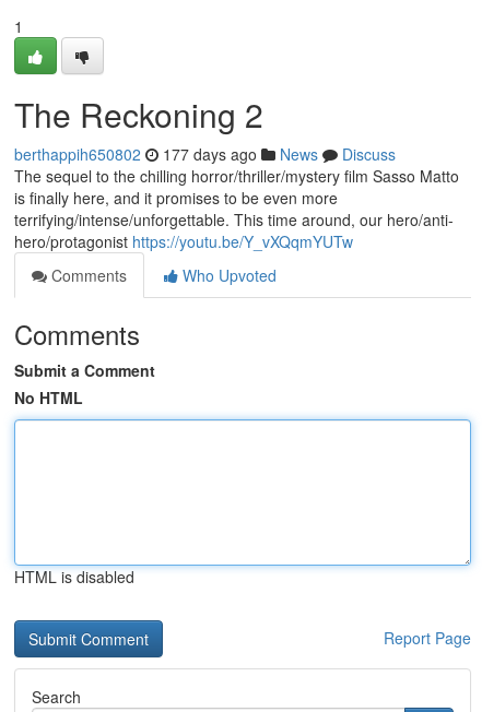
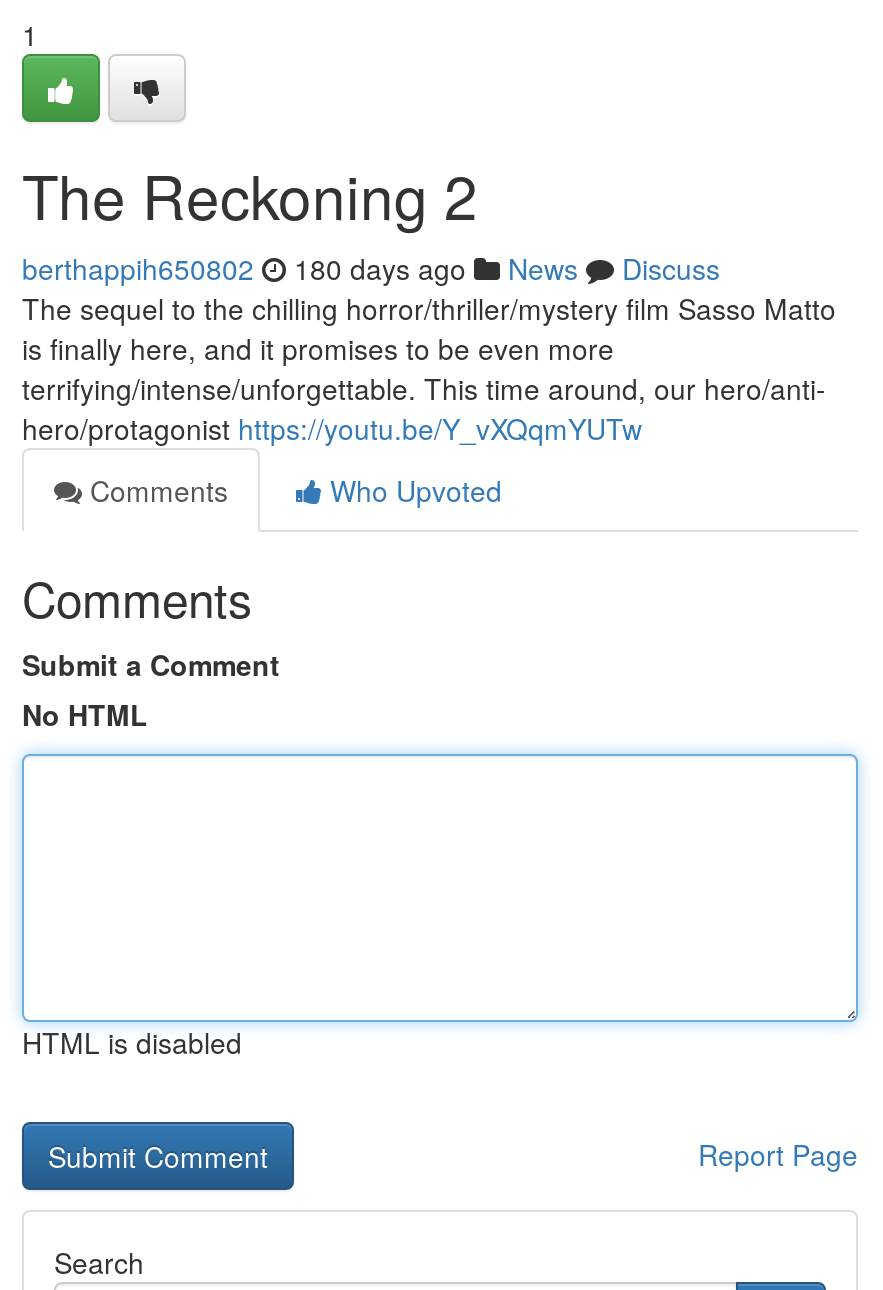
- berthappih650802 177 days ago News Discuss
+ berthappih650802 180 days ago News Discuss
